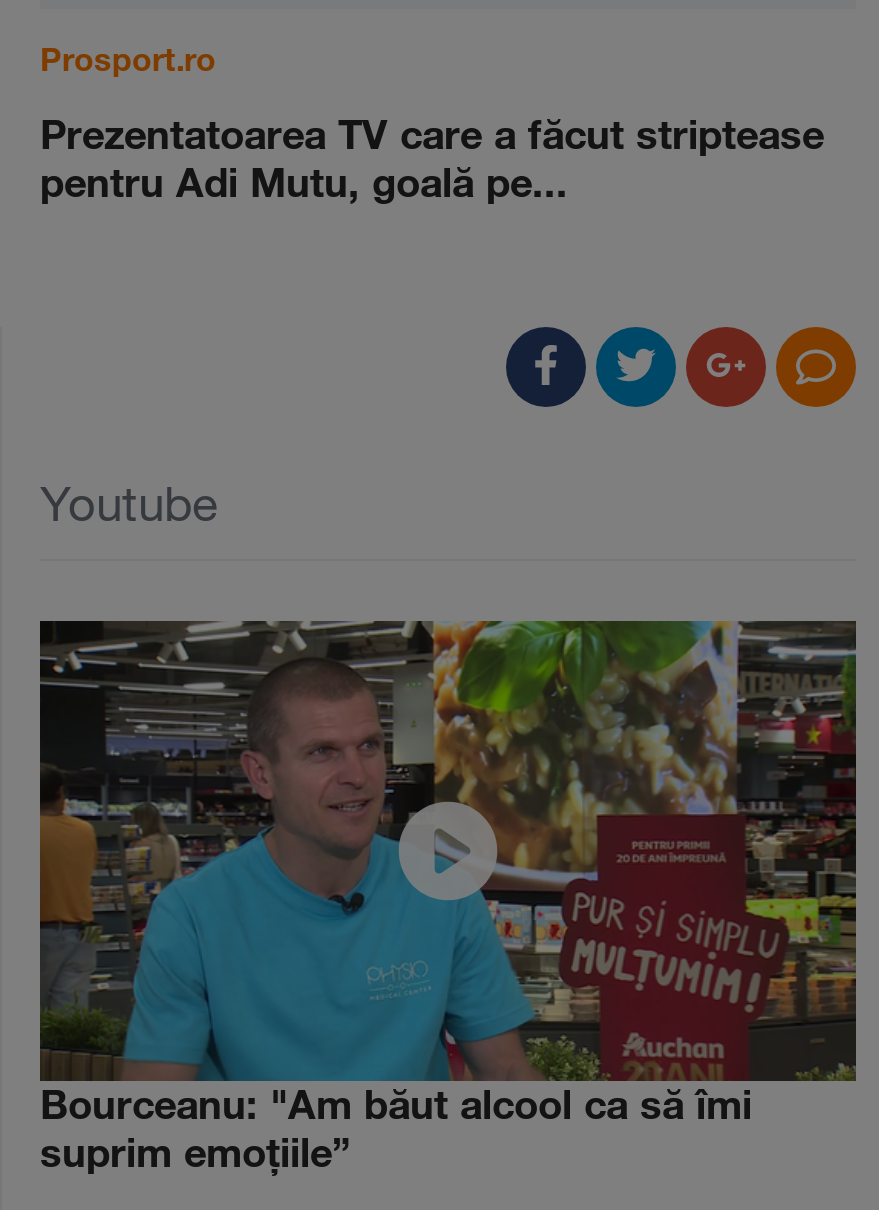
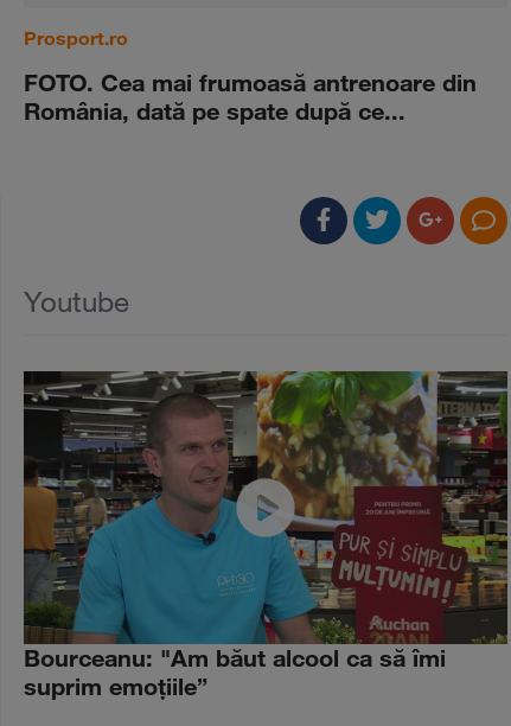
- Prezentatoarea TV care a făcut striptease
- pentru Adi Mutu, goală pe...
+ FOTO. Cea mai frumoasă antrenoare din
+ România, dată pe spate după ce...
